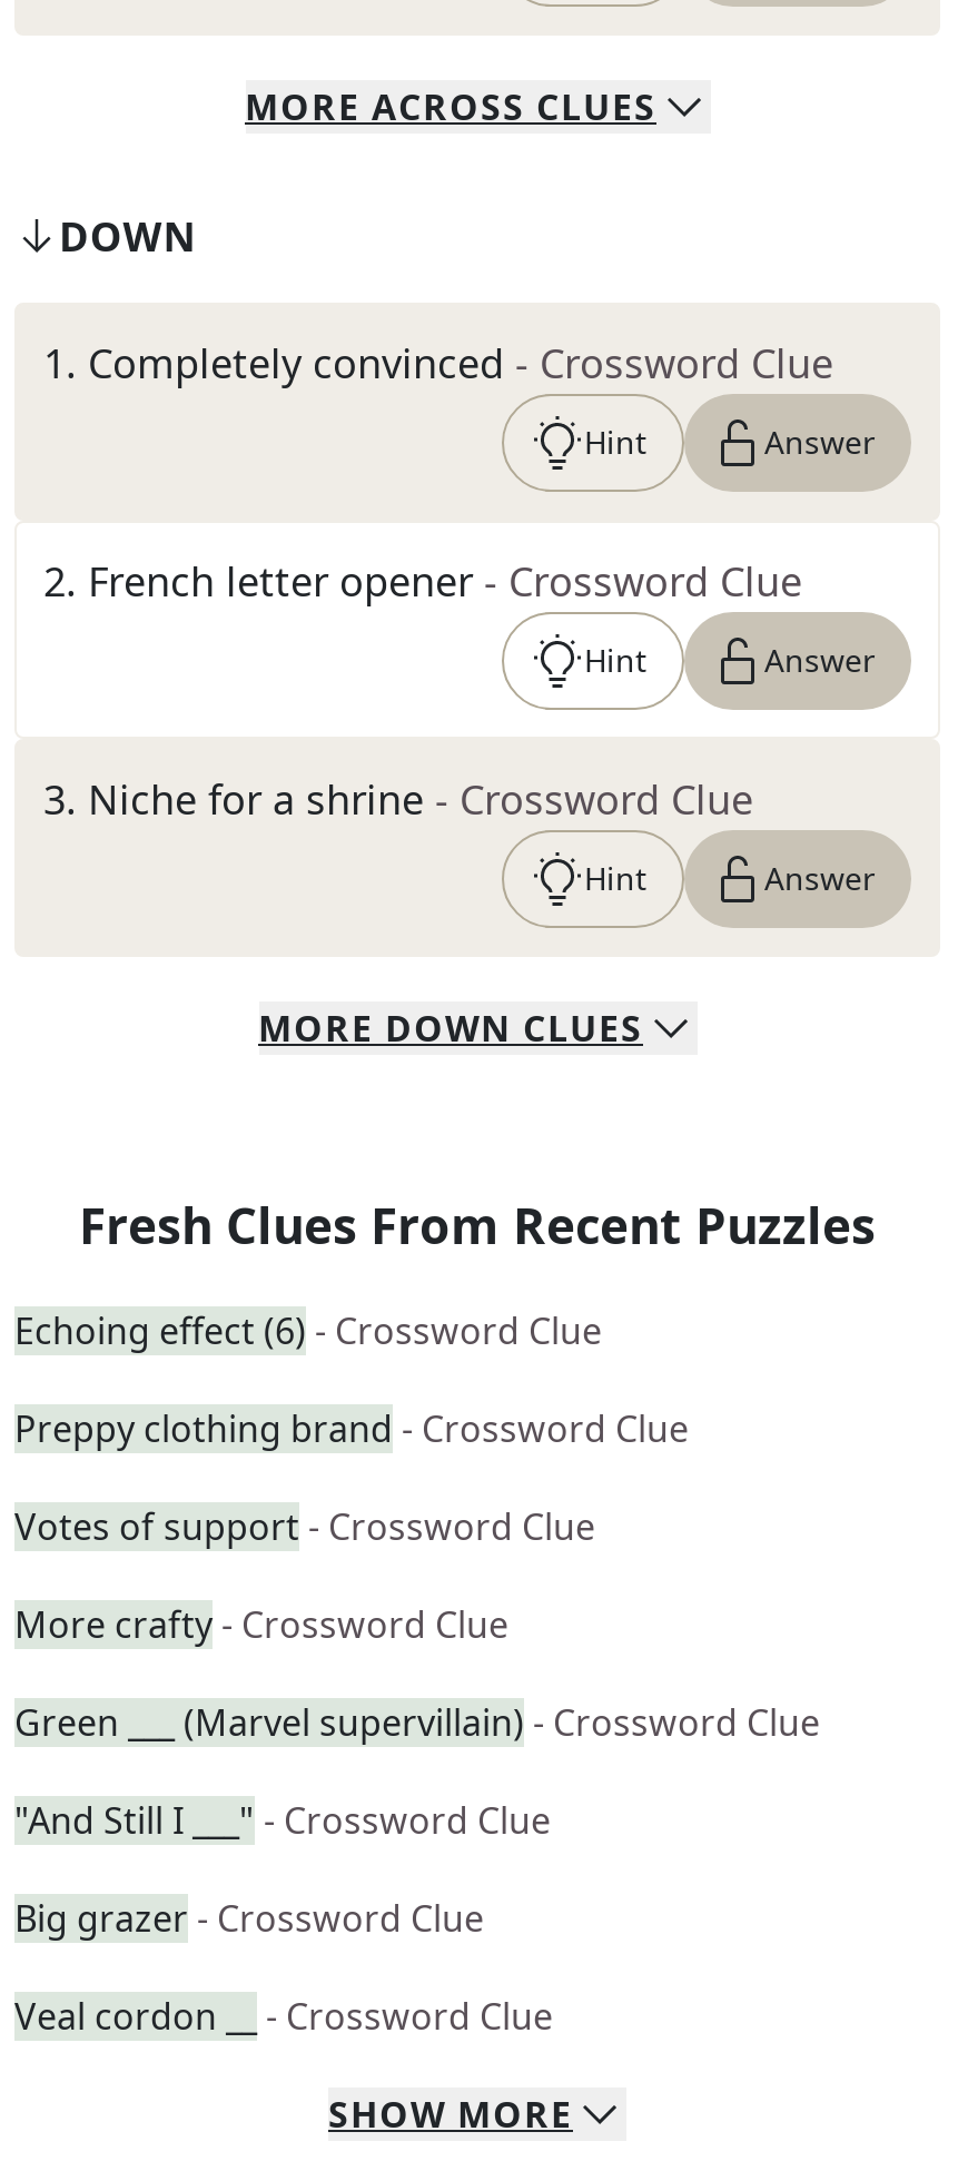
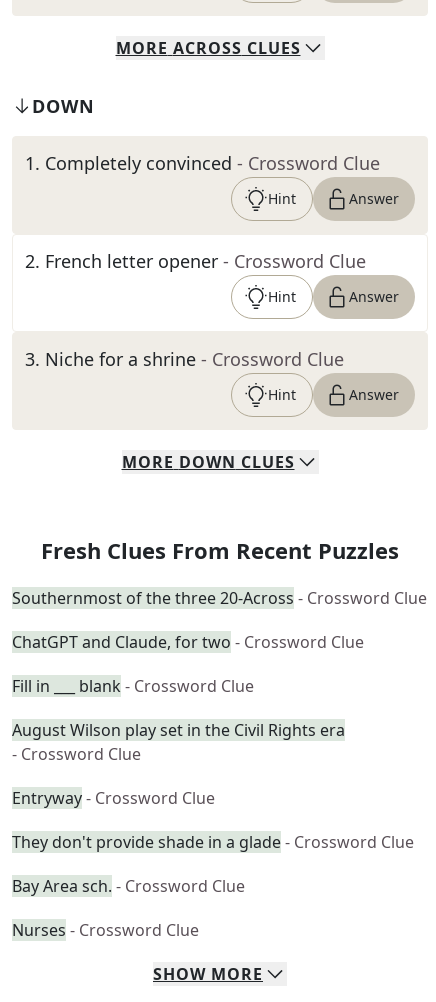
- Echoing effect (6) - Crossword Clue
+ Southernmost of the three 20-Across - Crossword Clue

- Preppy clothing brand - Crossword Clue
+ ChatGPT and Claude, for two - Crossword Clue

- Votes of support - Crossword Clue
+ Fill in ___ blank - Crossword Clue

- More crafty - Crossword Clue
+ August Wilson play set in the Civil Rights era
+ - Crossword Clue

- Green ___ (Marvel supervillain) - Crossword Clue
+ Entryway - Crossword Clue

- "And Still I ___" - Crossword Clue
+ They don't provide shade in a glade - Crossword Clue

- Big grazer - Crossword Clue
+ Bay Area sch. - Crossword Clue

- Veal cordon __ - Crossword Clue
+ Nurses - Crossword Clue
